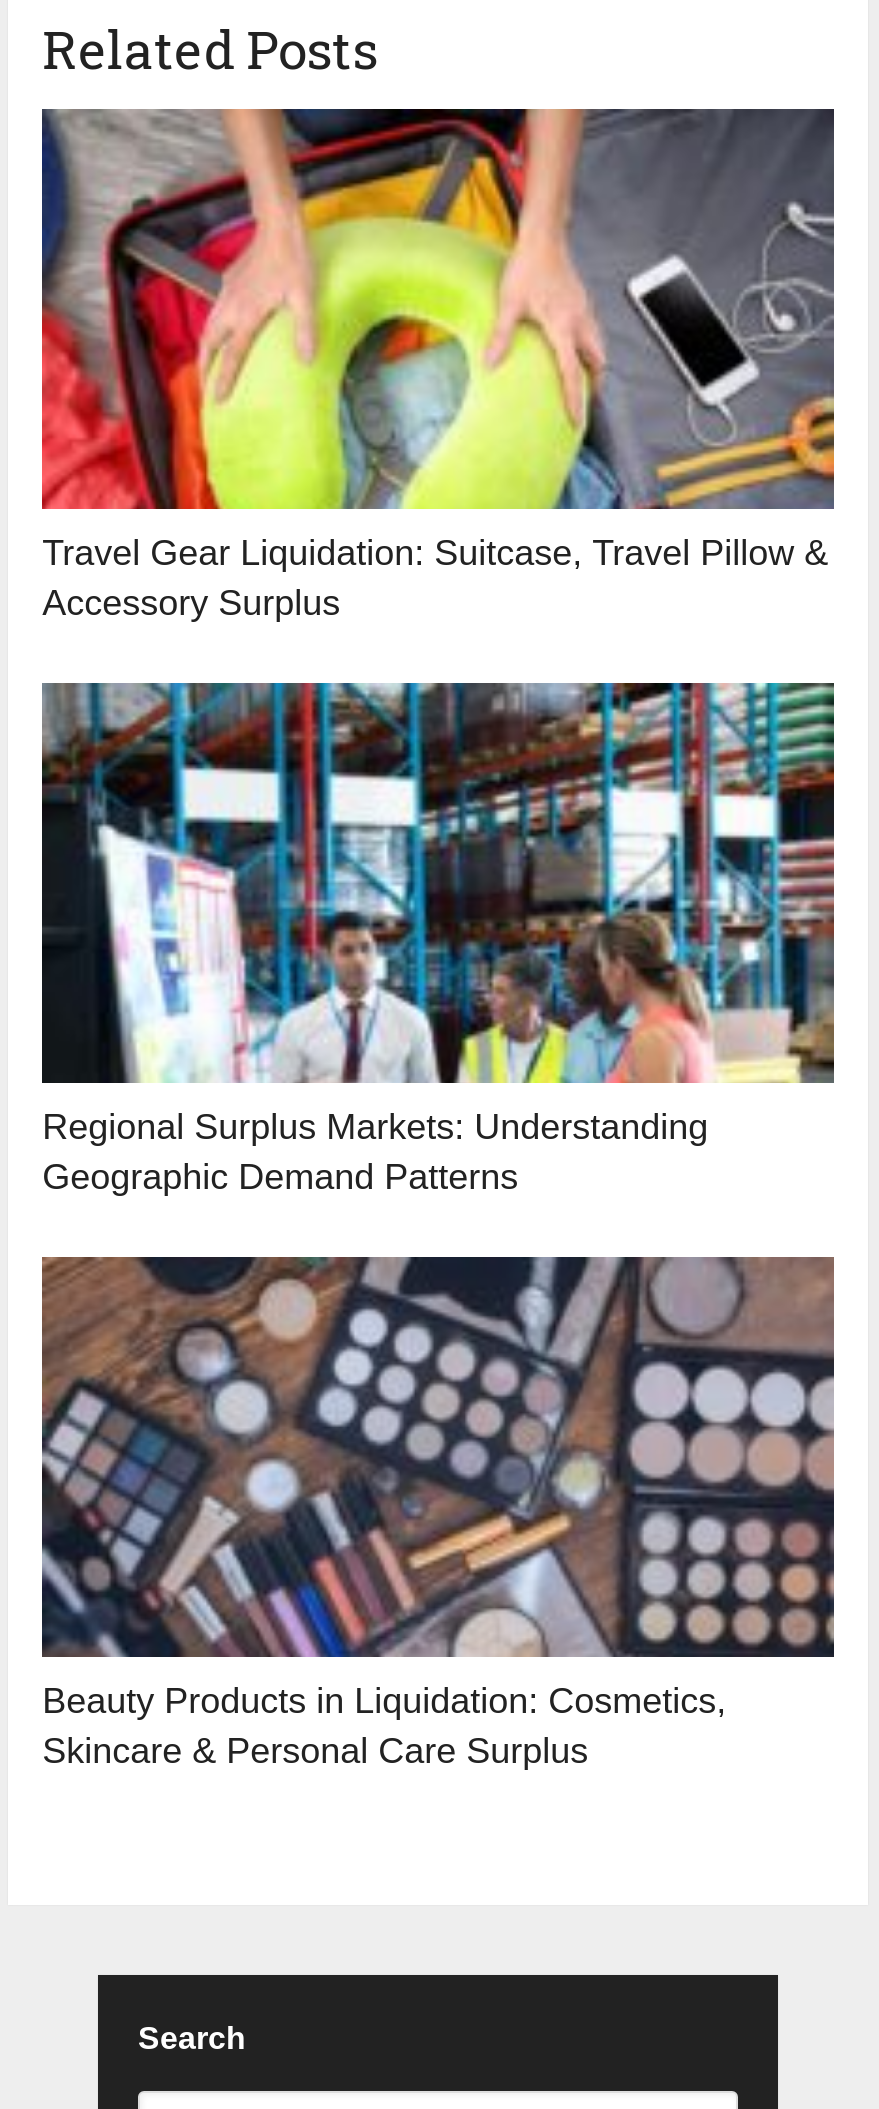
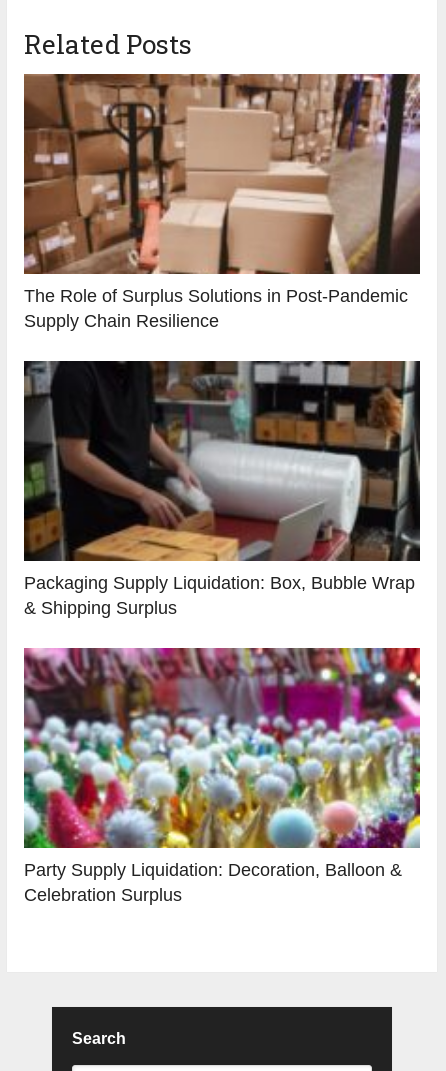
- [image]
- Travel Gear Liquidation: Suitcase, Travel Pillow &
- Accessory Surplus
+ [image]
+ The Role of Surplus Solutions in Post-Pandemic
+ Supply Chain Resilience

- [image]
- Regional Surplus Markets: Understanding
- Geographic Demand Patterns
+ [image]
+ Packaging Supply Liquidation: Box, Bubble Wrap
+ & Shipping Surplus

- [image]
- Beauty Products in Liquidation: Cosmetics,
- Skincare & Personal Care Surplus
+ [image]
+ Party Supply Liquidation: Decoration, Balloon &
+ Celebration Surplus
